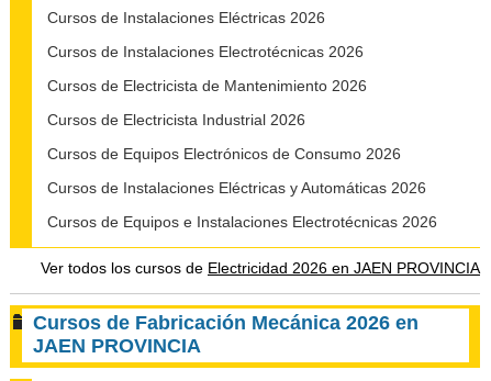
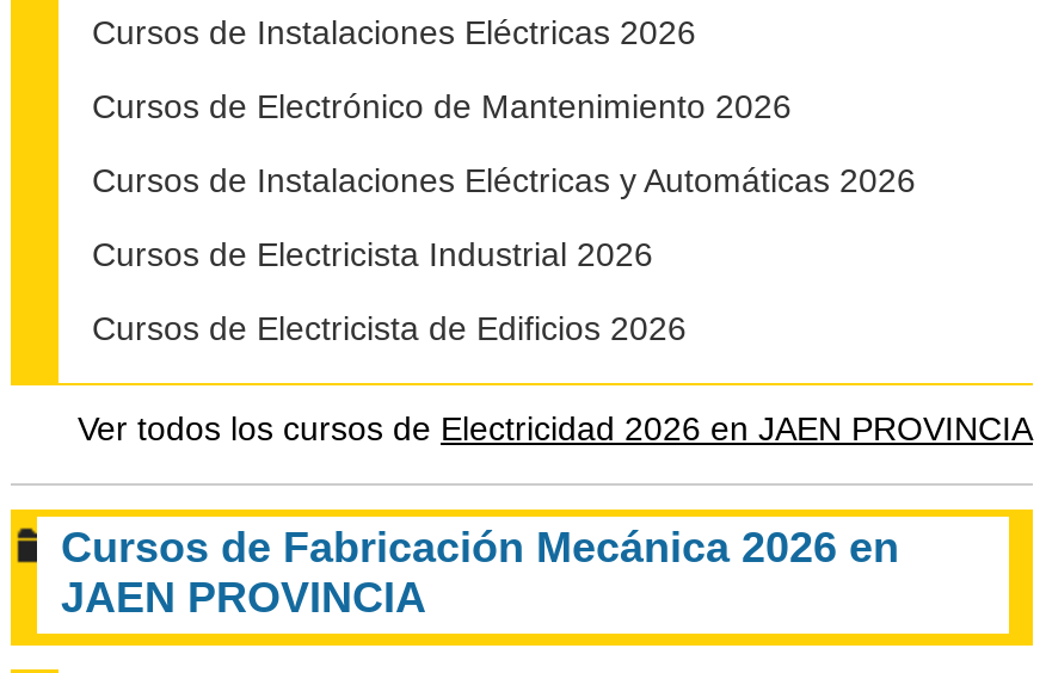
- Cursos de Instalaciones Electrotécnicas 2026
+ Cursos de Electrónico de Mantenimiento 2026

- Cursos de Electricista de Mantenimiento 2026

- Cursos de Equipos Electrónicos de Consumo 2026
- Cursos de Equipos e Instalaciones Electrotécnicas 2026
+ Cursos de Electricista de Edificios 2026

moved up: Cursos de Instalaciones Eléctricas y Automáticas 2026
